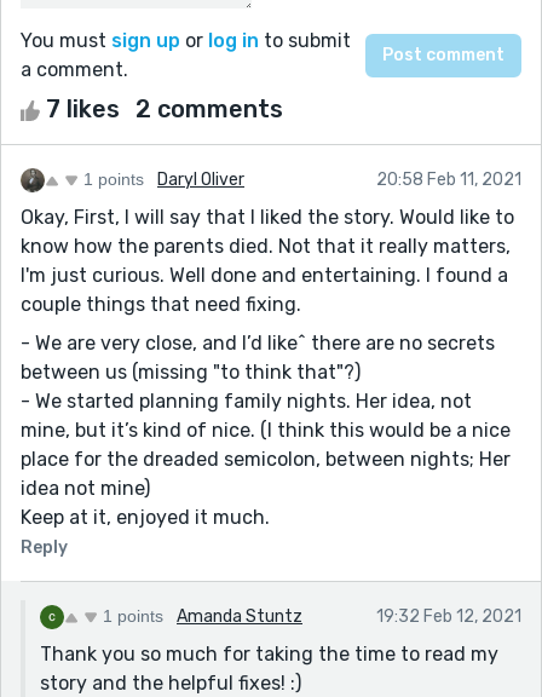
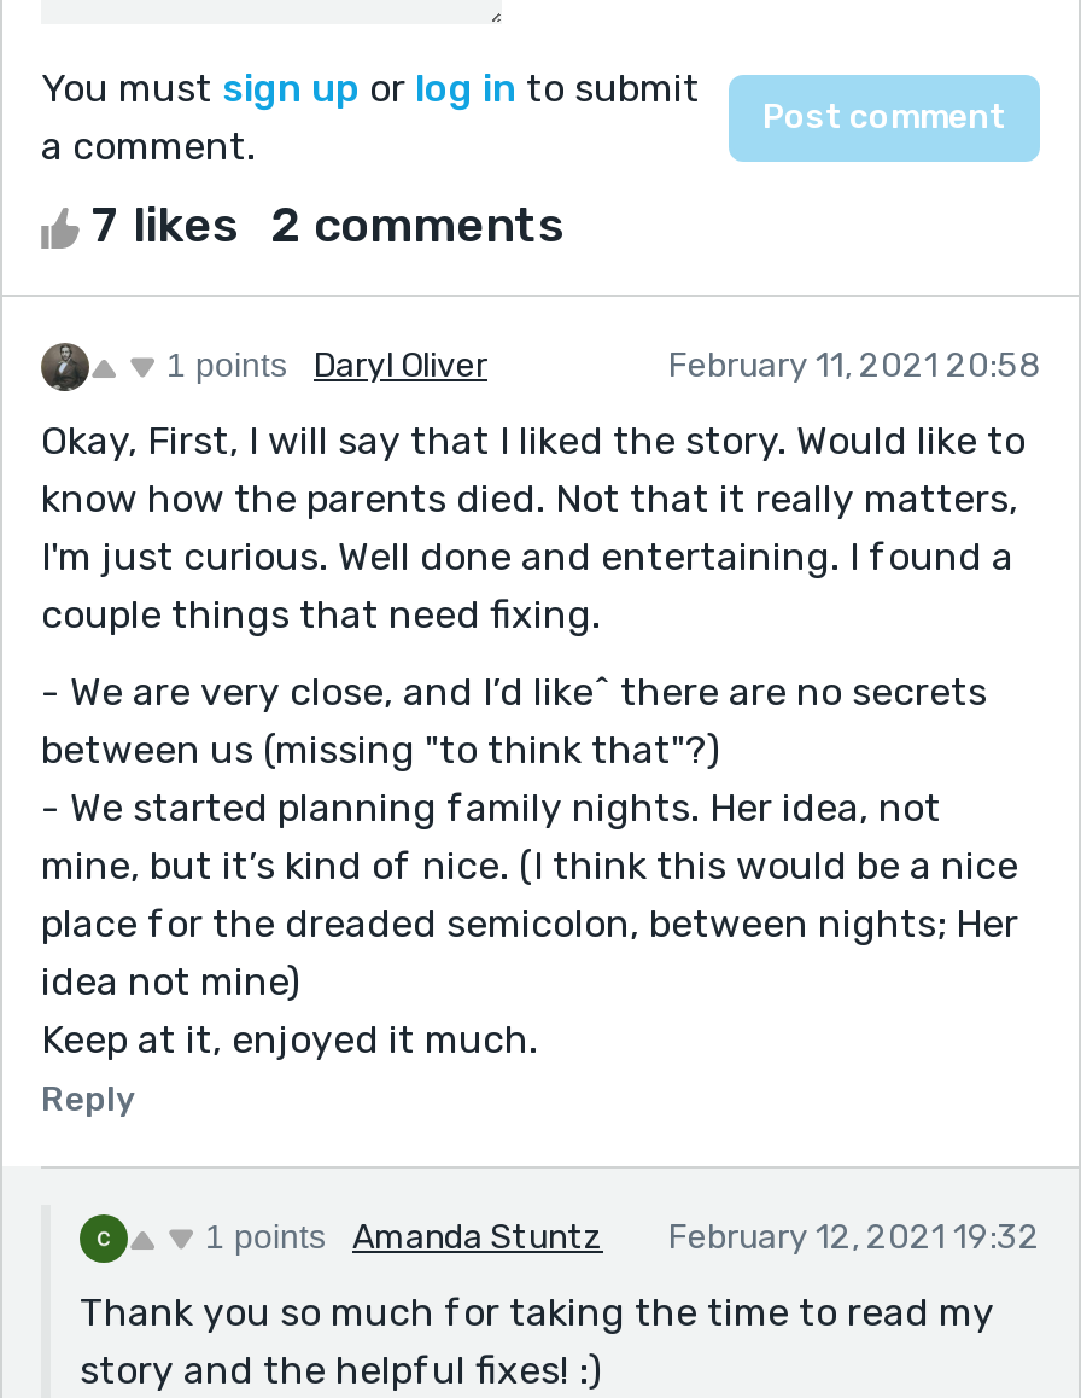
- 20:58 Feb 11, 2021
+ February 11, 2021 20:58

- 19:32 Feb 12, 2021
+ February 12, 2021 19:32
